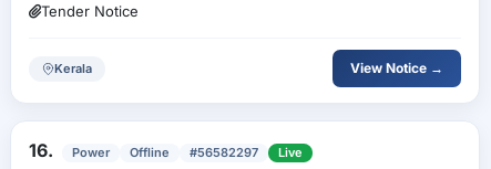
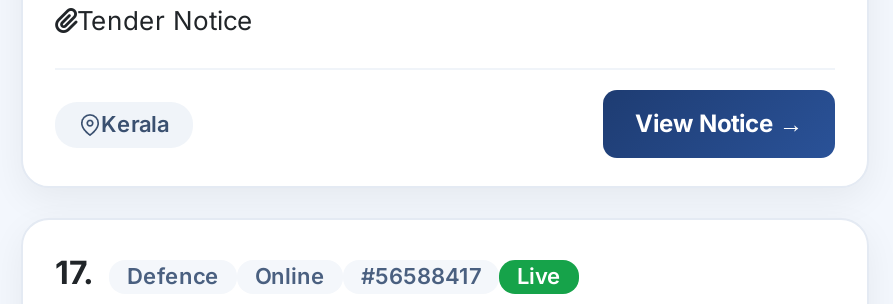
- 16.
- Power
- Offline
- #56582297
+ 17.
+ Defence
+ Online
+ #56588417
